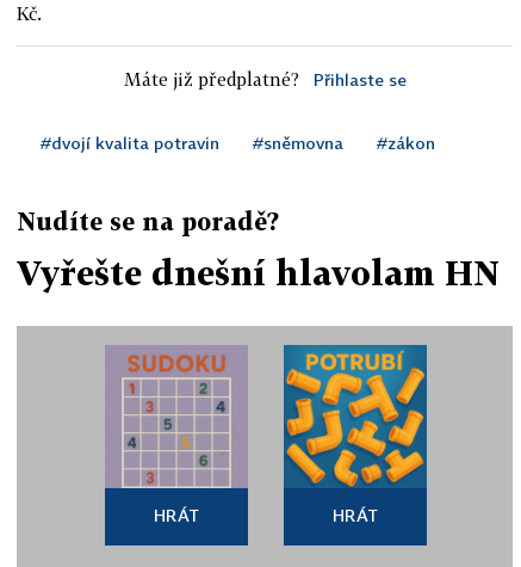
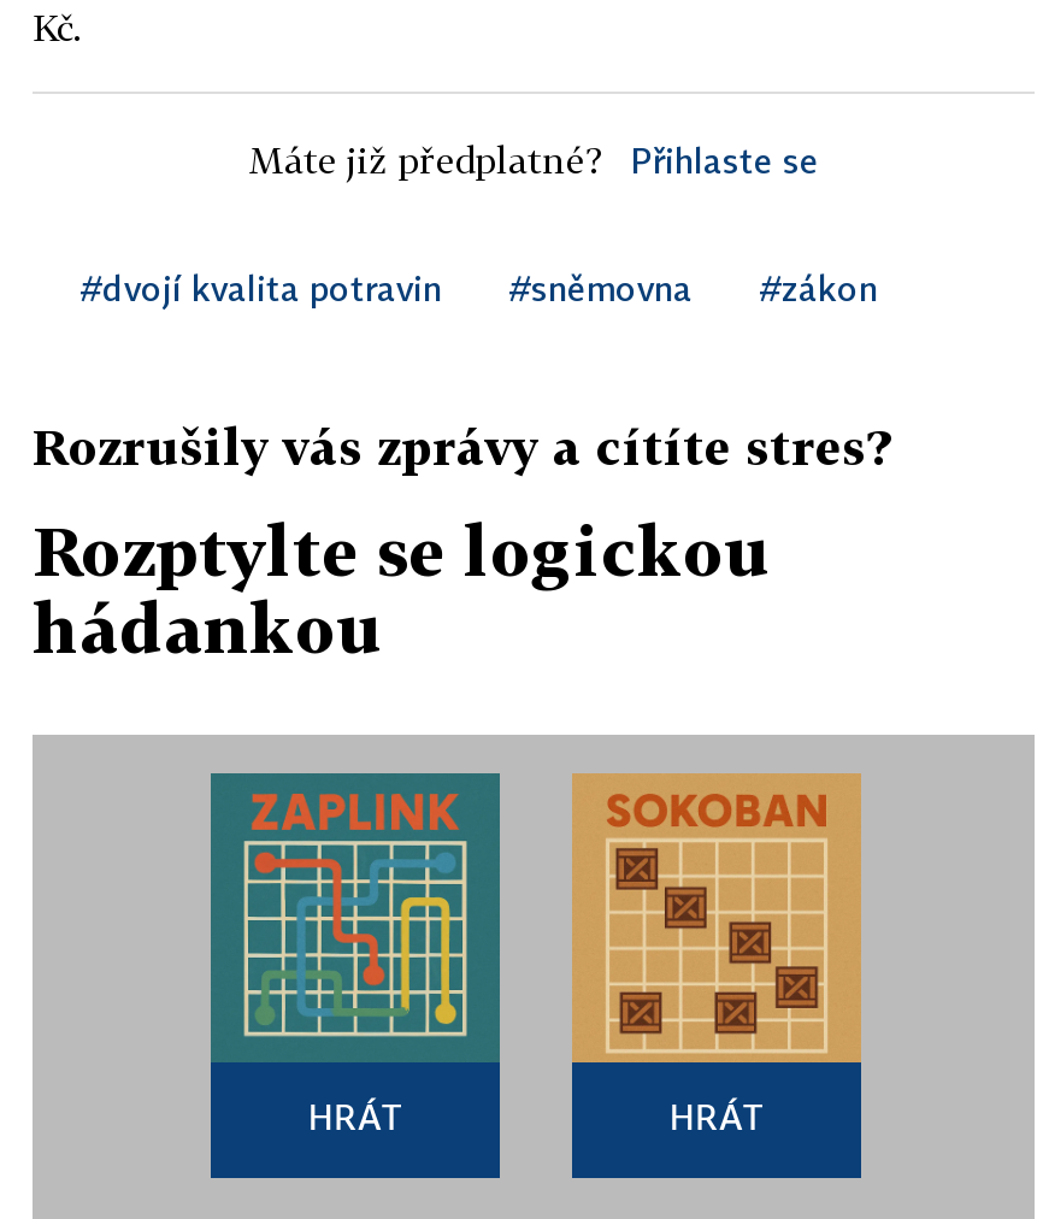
- Nudíte se na poradě?
+ Rozrušily vás zprávy a cítíte stres?

- Vyřešte dnešní hlavolam HN
+ Rozptylte se logickou
+ hádankou

- [image]
+ [image]

- [image]
+ [image]
